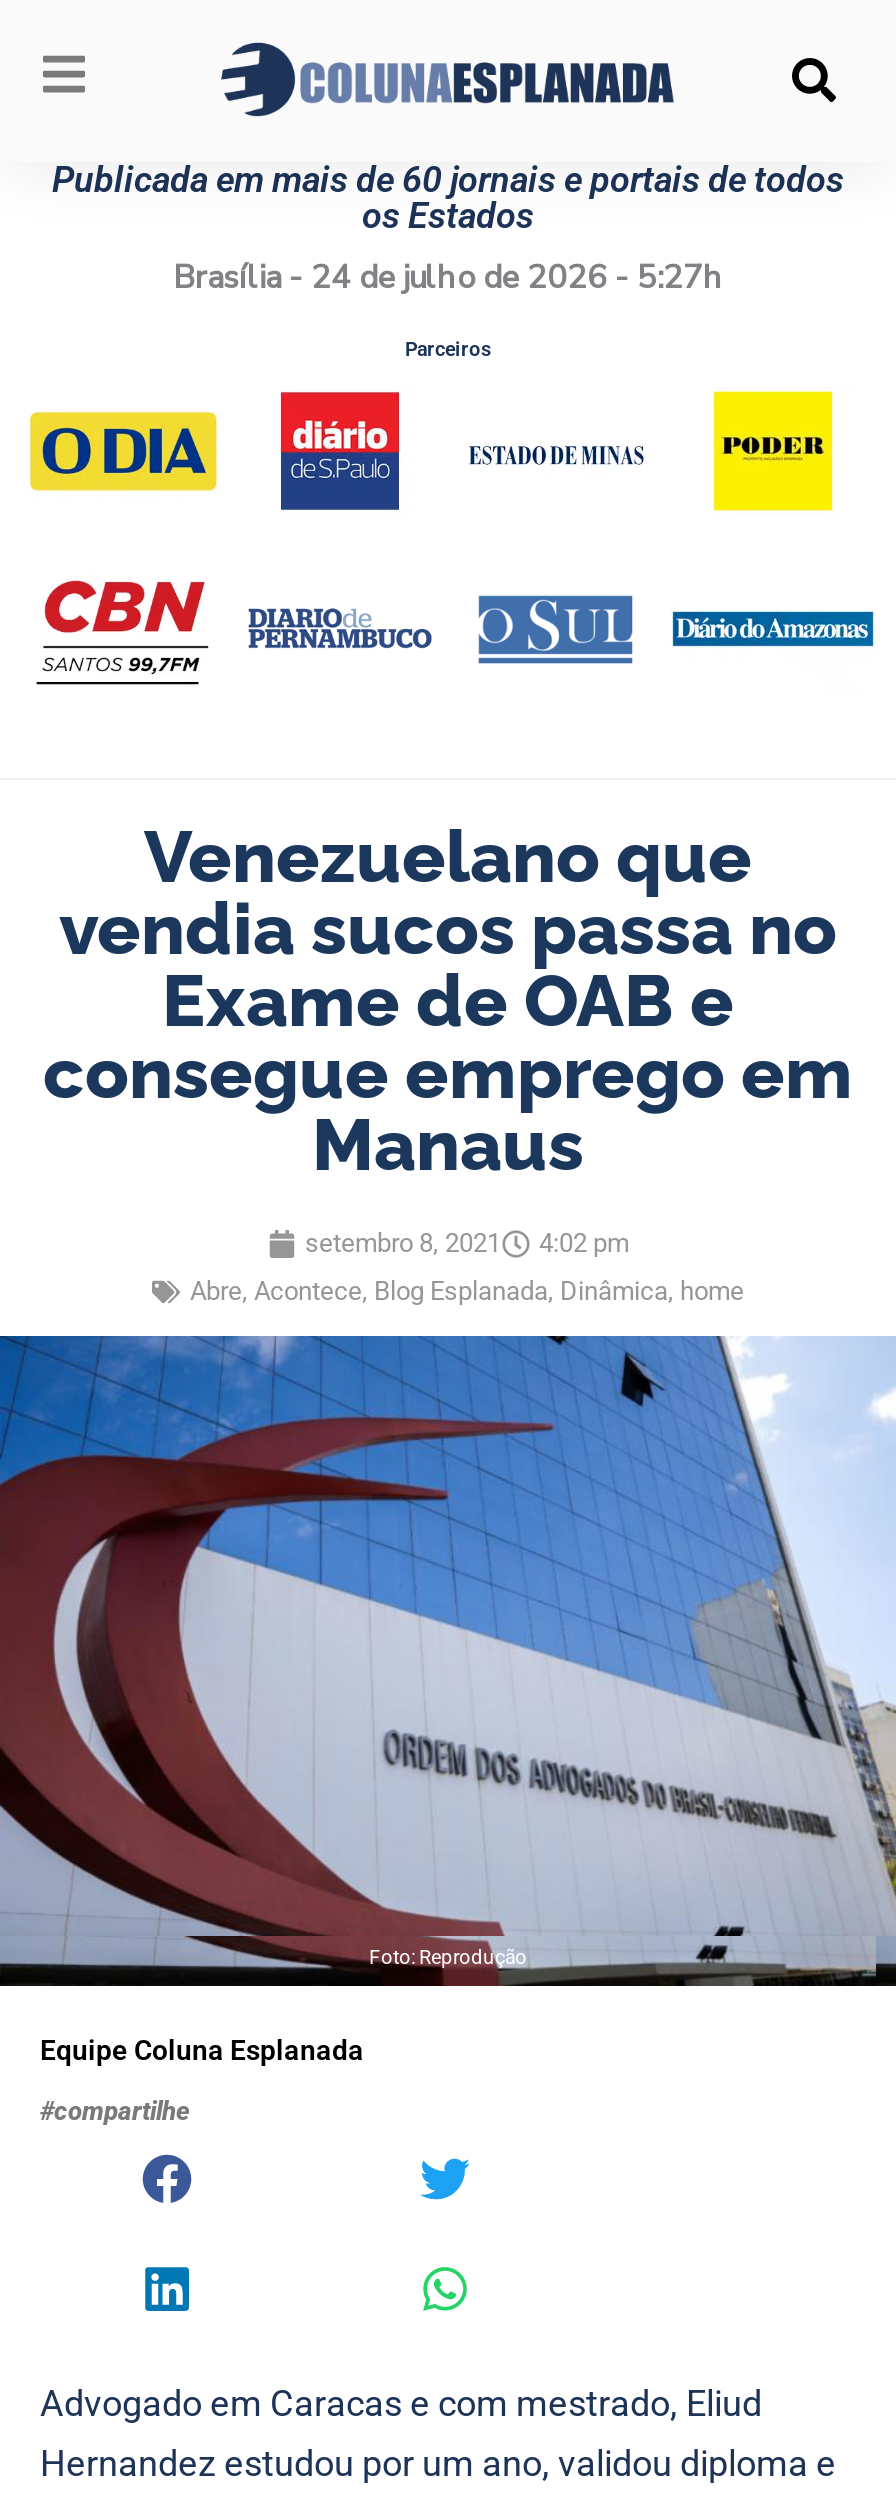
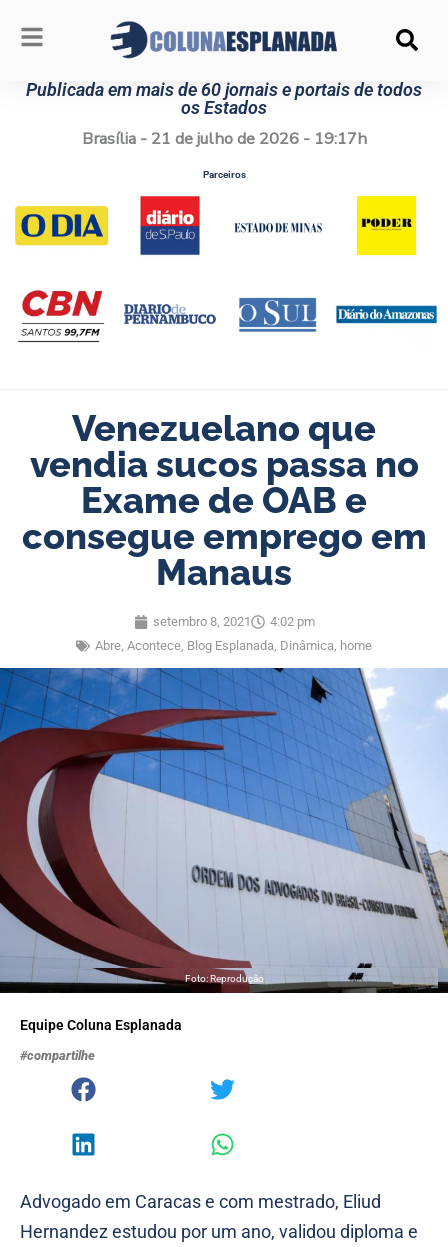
- Brasília - 24 de julho de 2026 - 5:27h
+ Brasília - 21 de julho de 2026 - 19:17h
